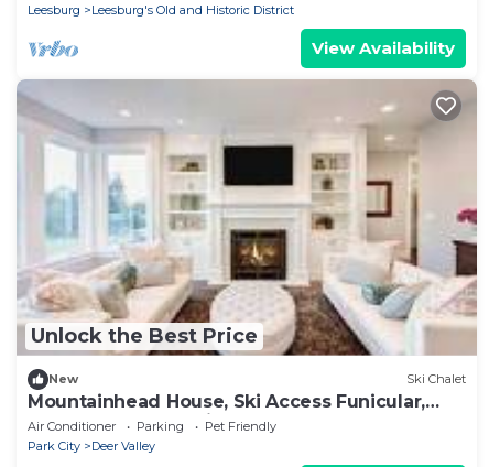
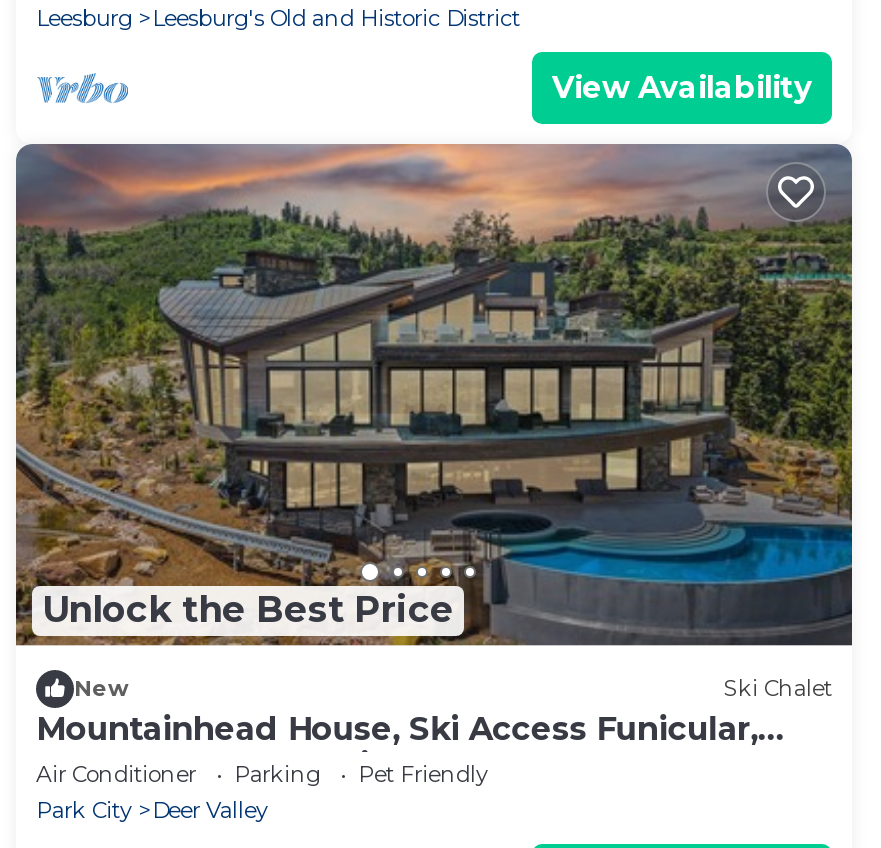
- [image]
+ [image]
